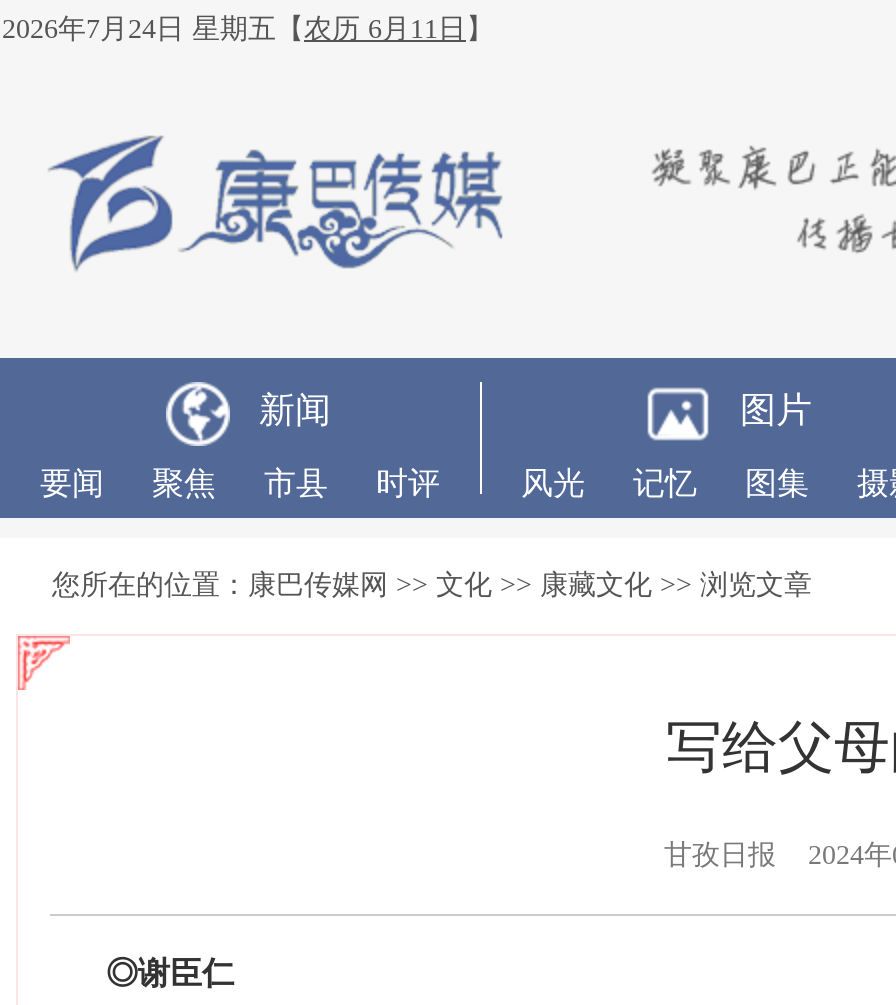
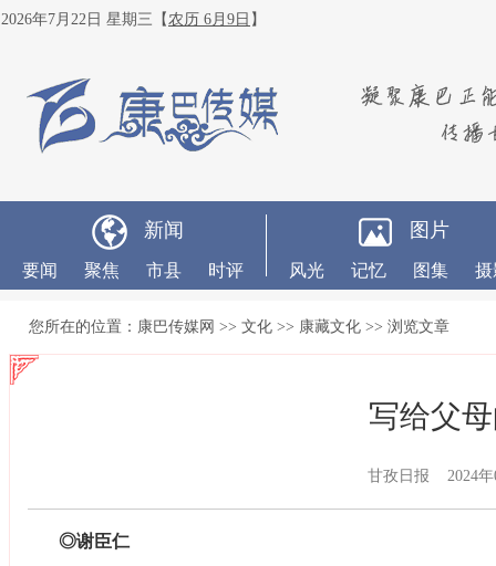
- 2026年7月24日 星期五【农历 6月11日】
+ 2026年7月22日 星期三【农历 6月9日】
